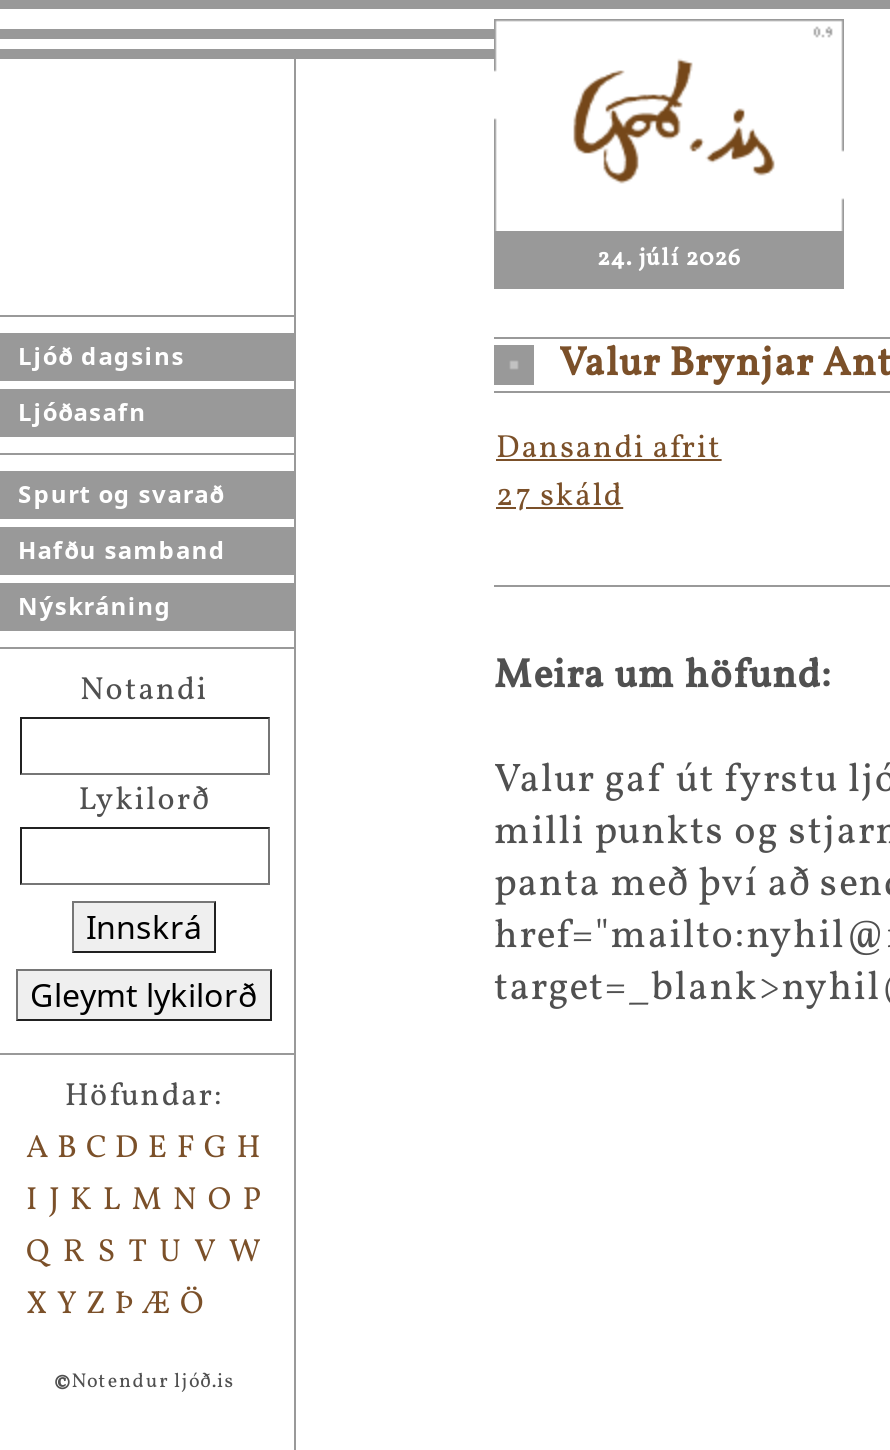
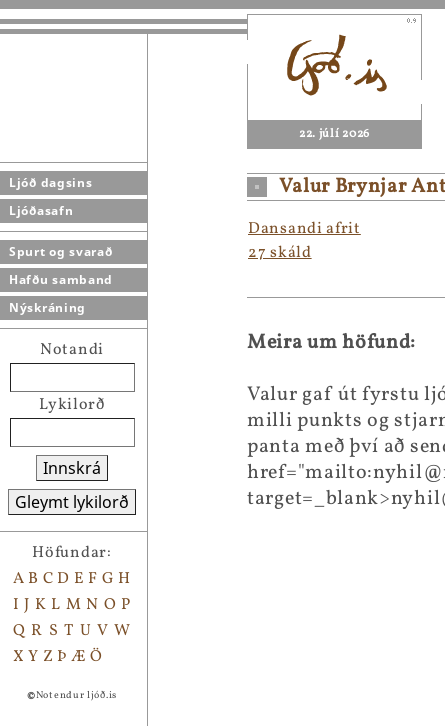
- 24. júlí 2026
+ 22. júlí 2026
